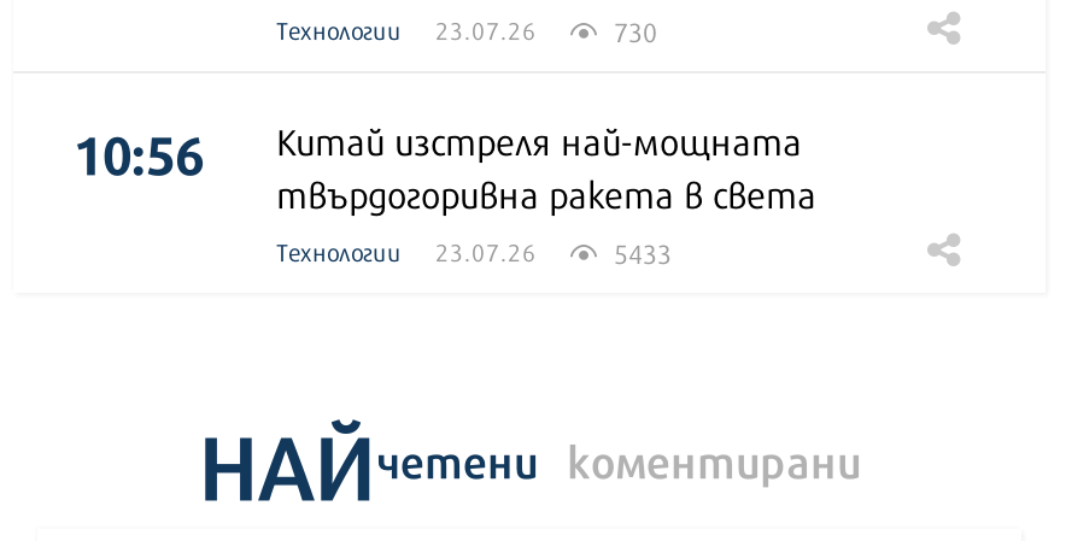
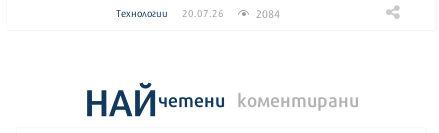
- 23.07.26
- 730
- 10:56
- Китай изстреля най-мощната
- твърдогоривна ракета в света
- Технологии
- 23.07.26
- 5433
+ 20.07.26
+ 2084
